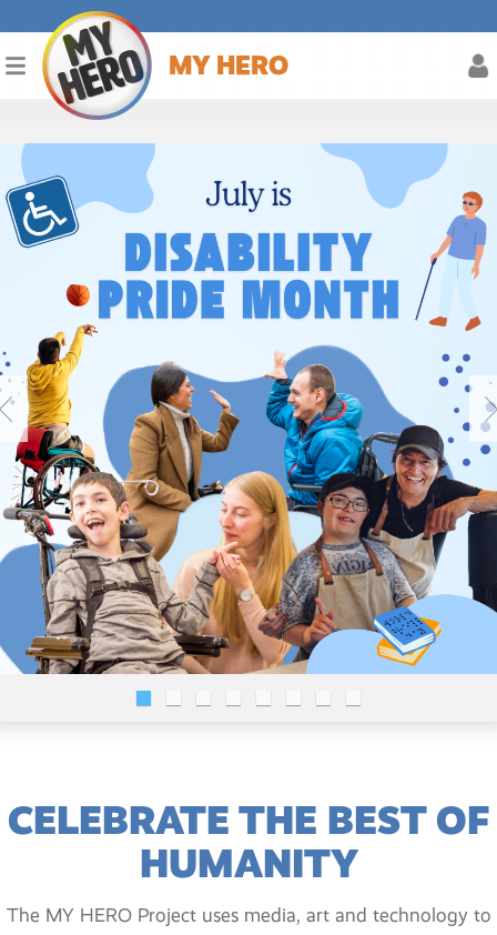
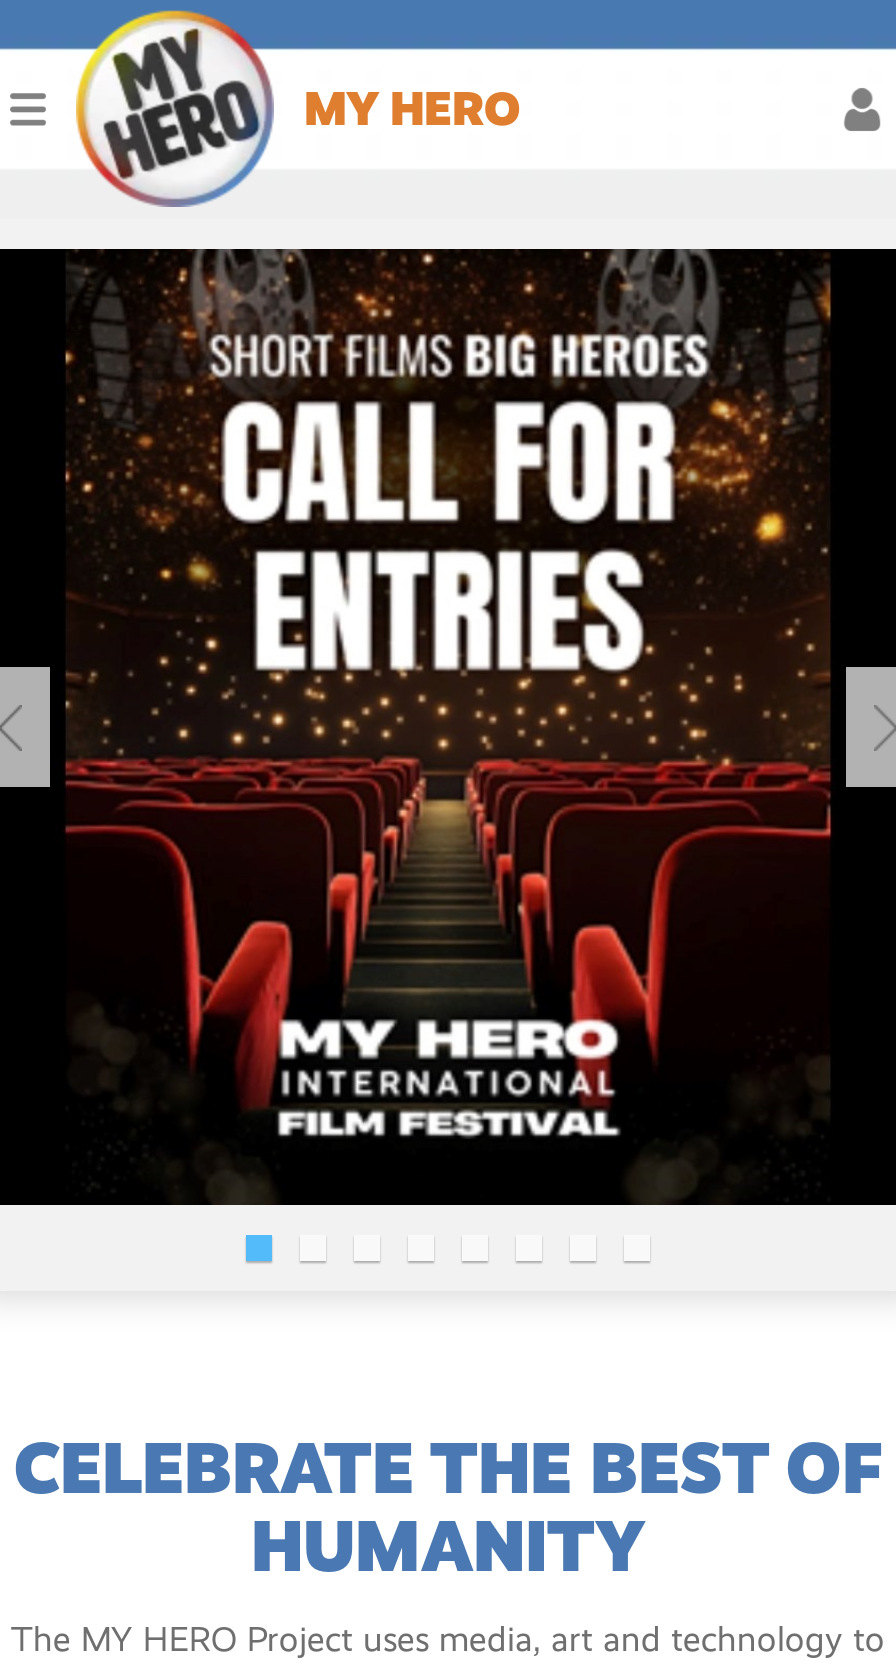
- [image]
+ [image]
